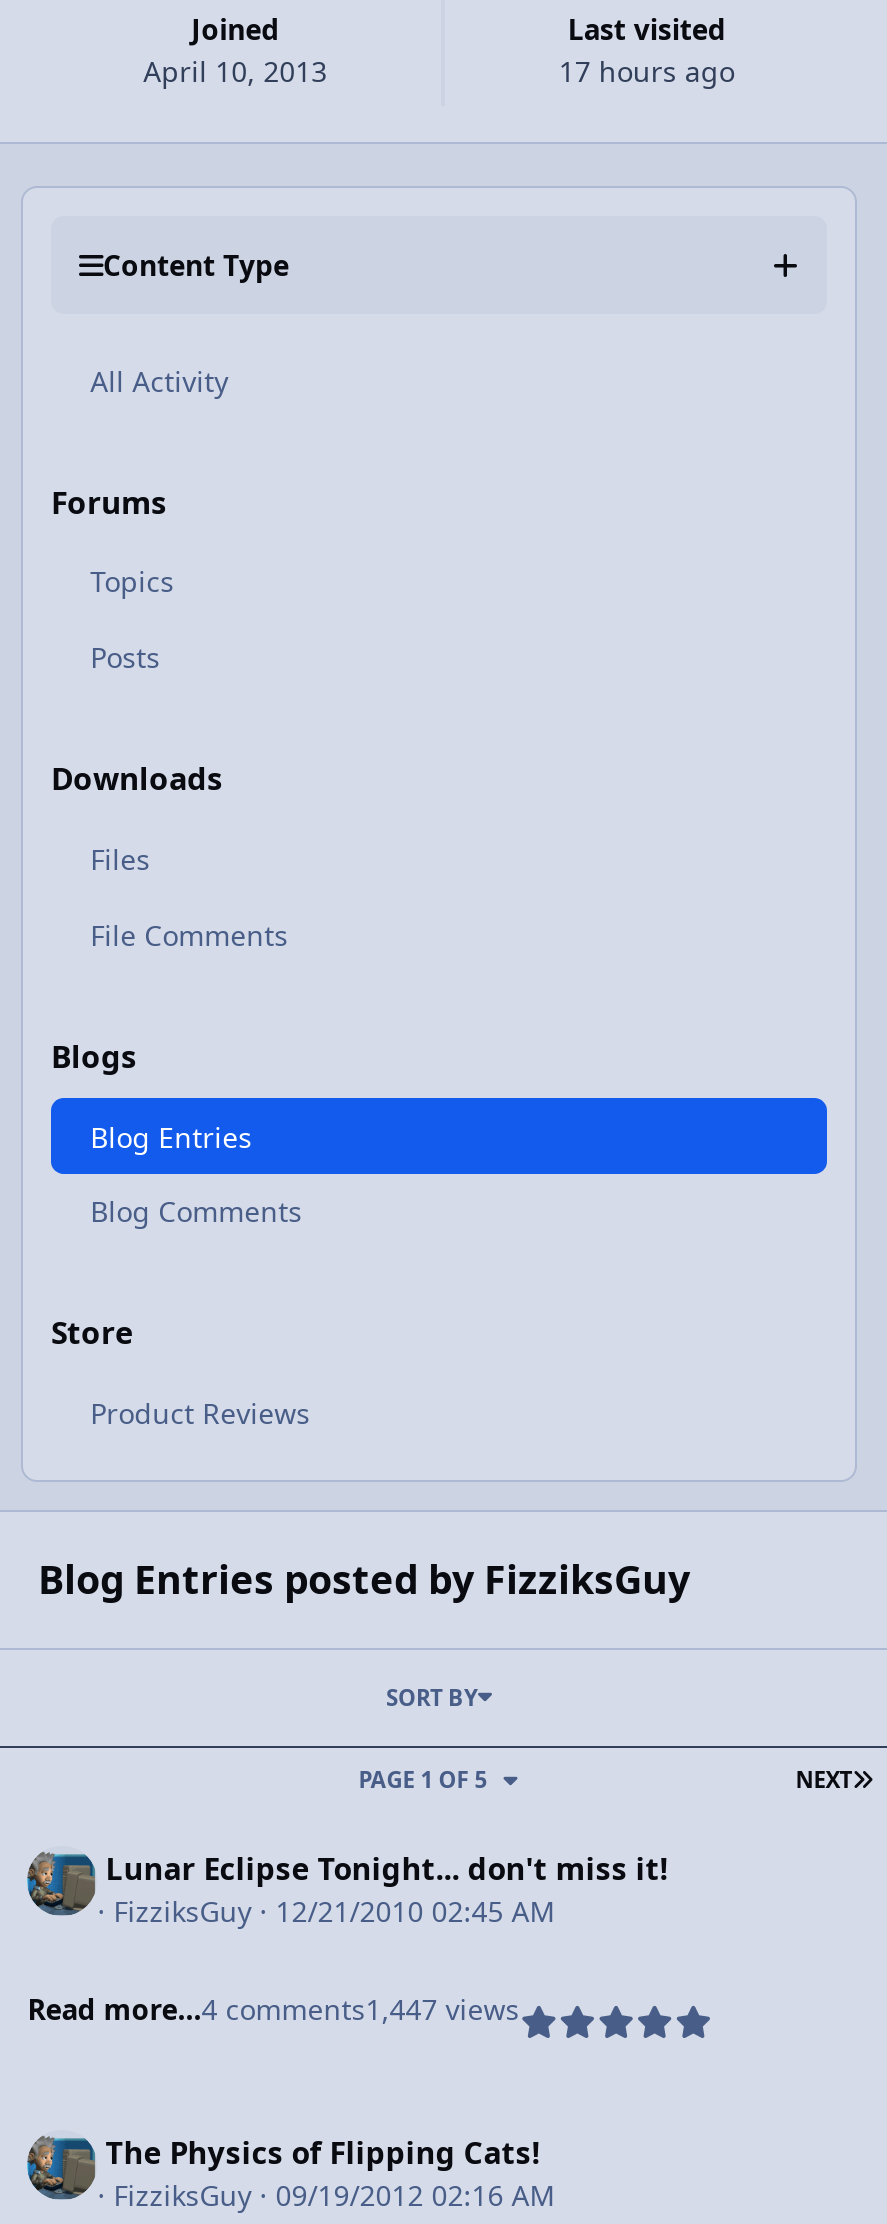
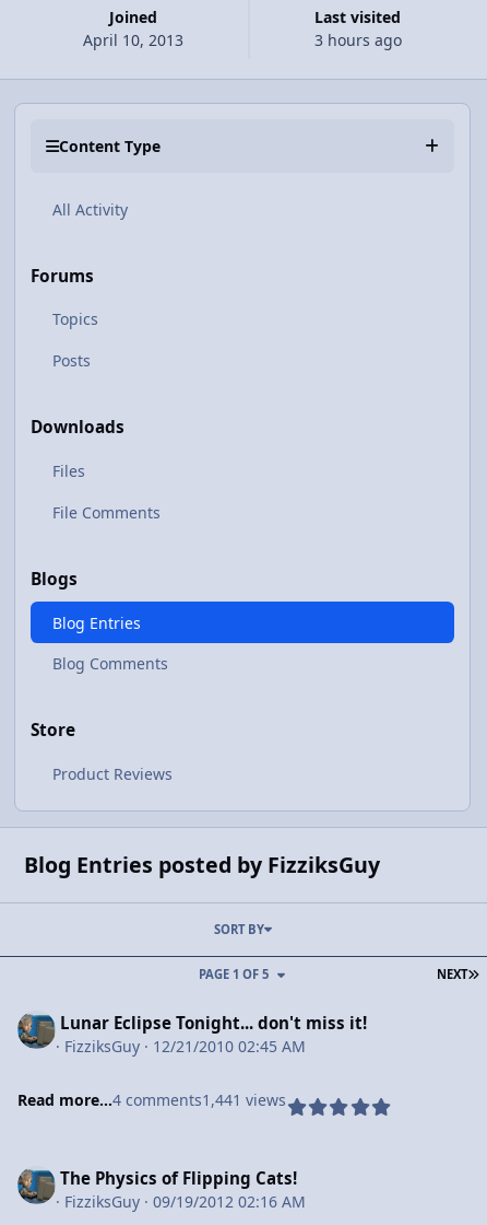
- 17 hours ago
+ 3 hours ago

- Read more...4 comments1,447 views
+ Read more...4 comments1,441 views
